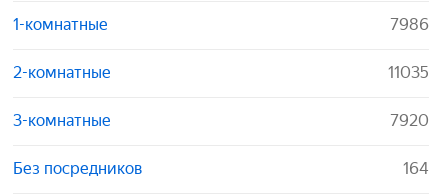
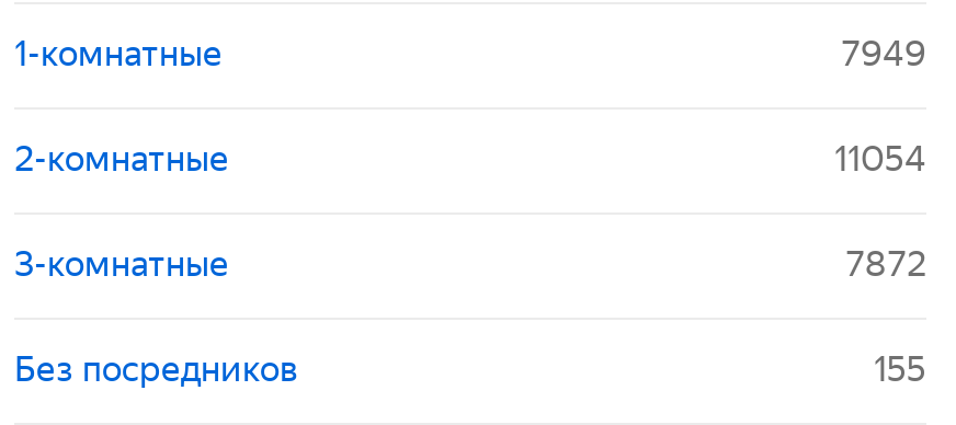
- 7986
+ 7949

- 11035
+ 11054

- 7920
+ 7872

- 164
+ 155
